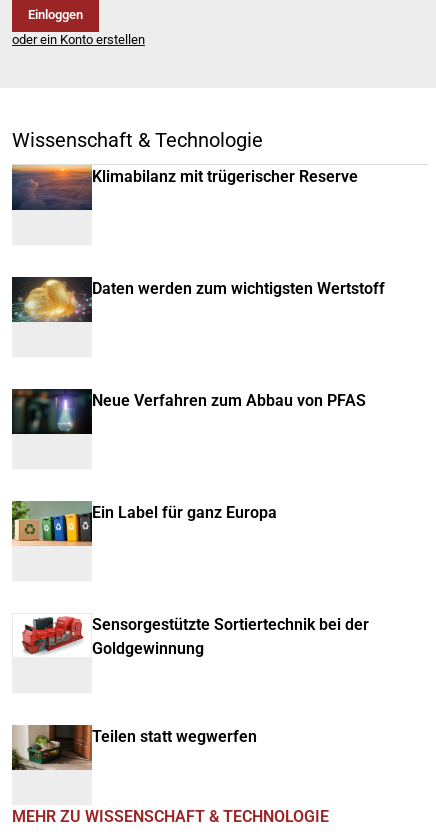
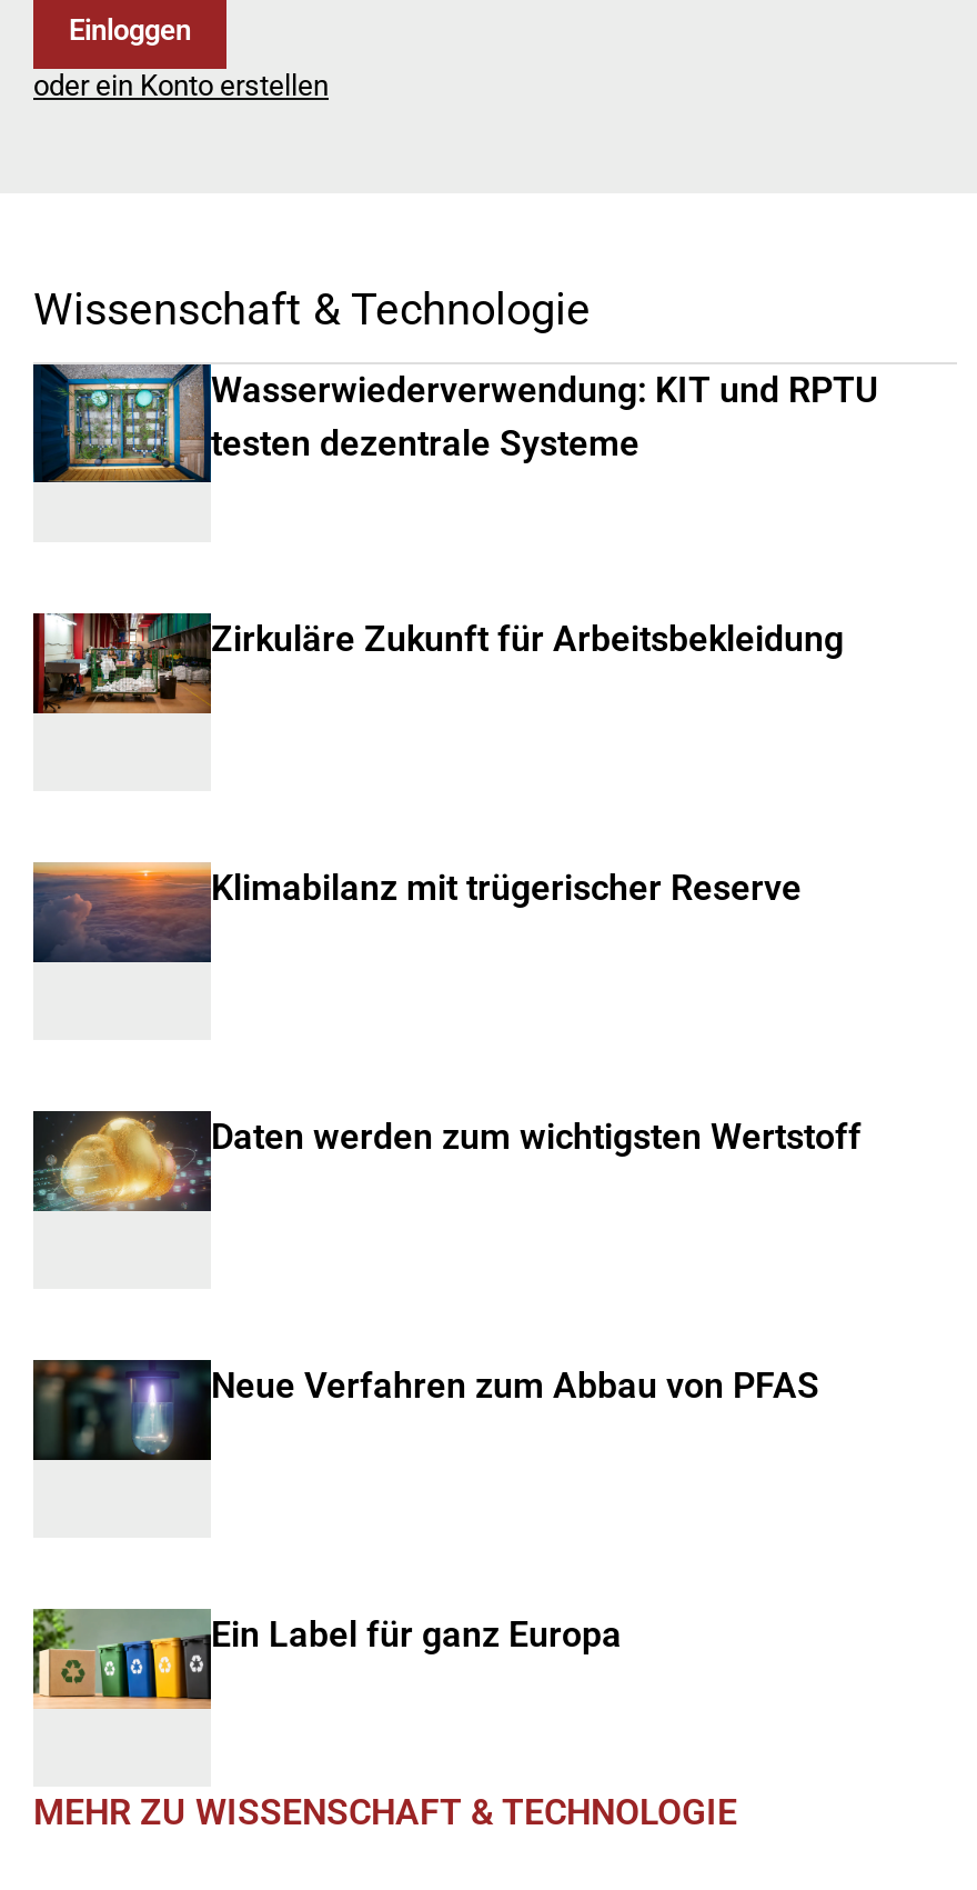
+ [image]
+ Wasserwiederverwendung: KIT und RPTU
+ testen dezentrale Systeme

+ [image]
+ Zirkuläre Zukunft für Arbeitsbekleidung

moved down: [image] | Klimabilanz mit trügerischer Reserve | Daten werden zum wichtigsten Wertstoff | Neue Verfahren zum Abbau von PFAS | Ein Label für ganz Europa

moved down: [image]

- [image]
- Sensorgestützte Sortiertechnik bei der
- Goldgewinnung

- [image]
- Teilen statt wegwerfen
